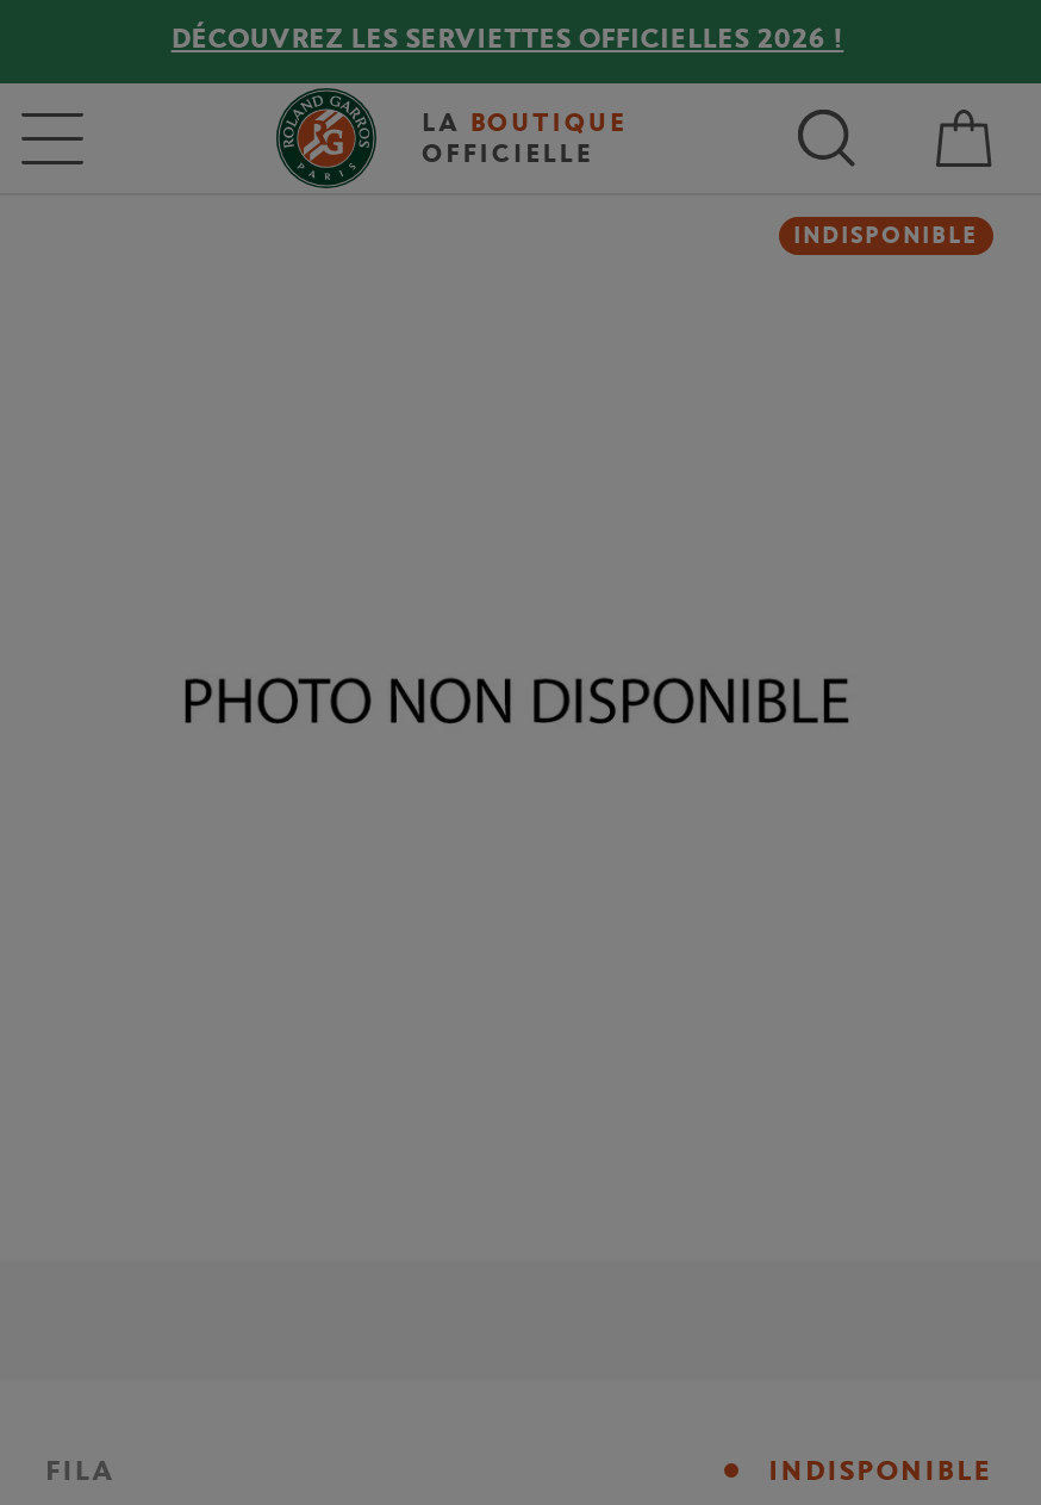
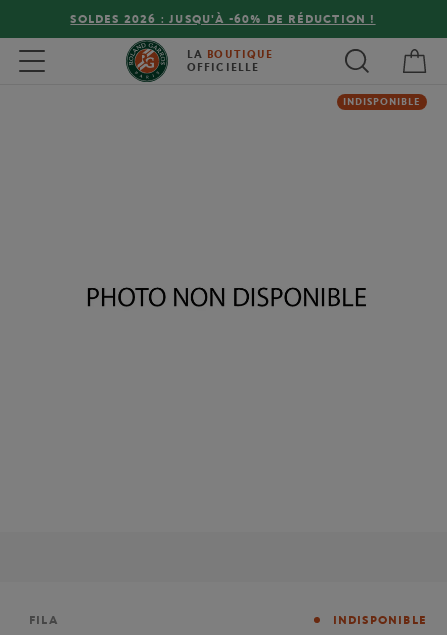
- DÉCOUVREZ LES SERVIETTES OFFICIELLES 2026 !
+ SOLDES 2026 : JUSQU'À -60% DE RÉDUCTION !
